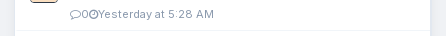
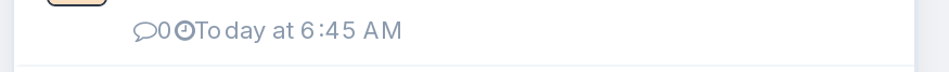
- Yesterday at 5:28 AM
+ Today at 6:45 AM
